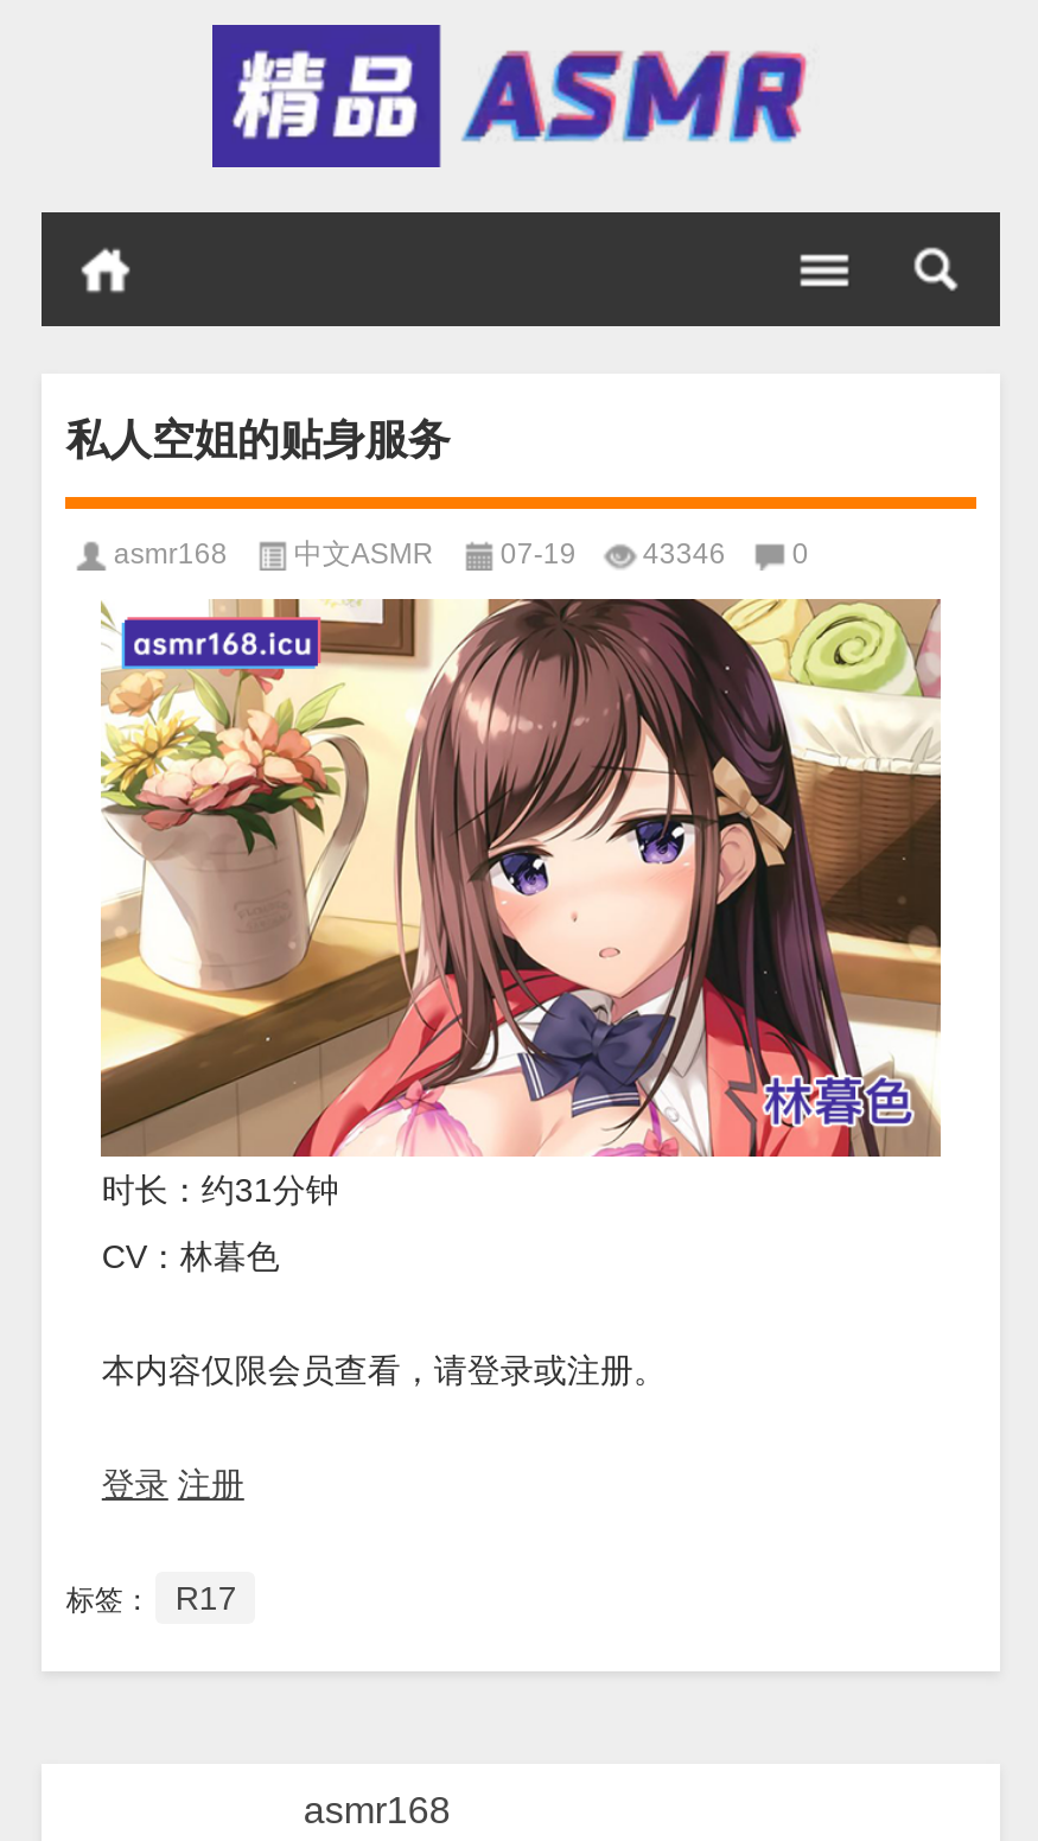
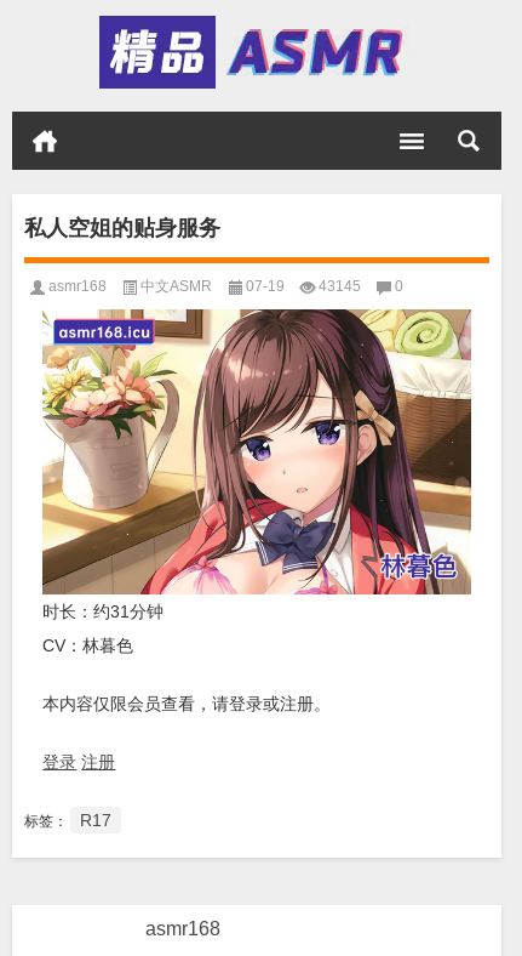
- asmr168 中文ASMR 07-19 43346 0
+ asmr168 中文ASMR 07-19 43145 0
